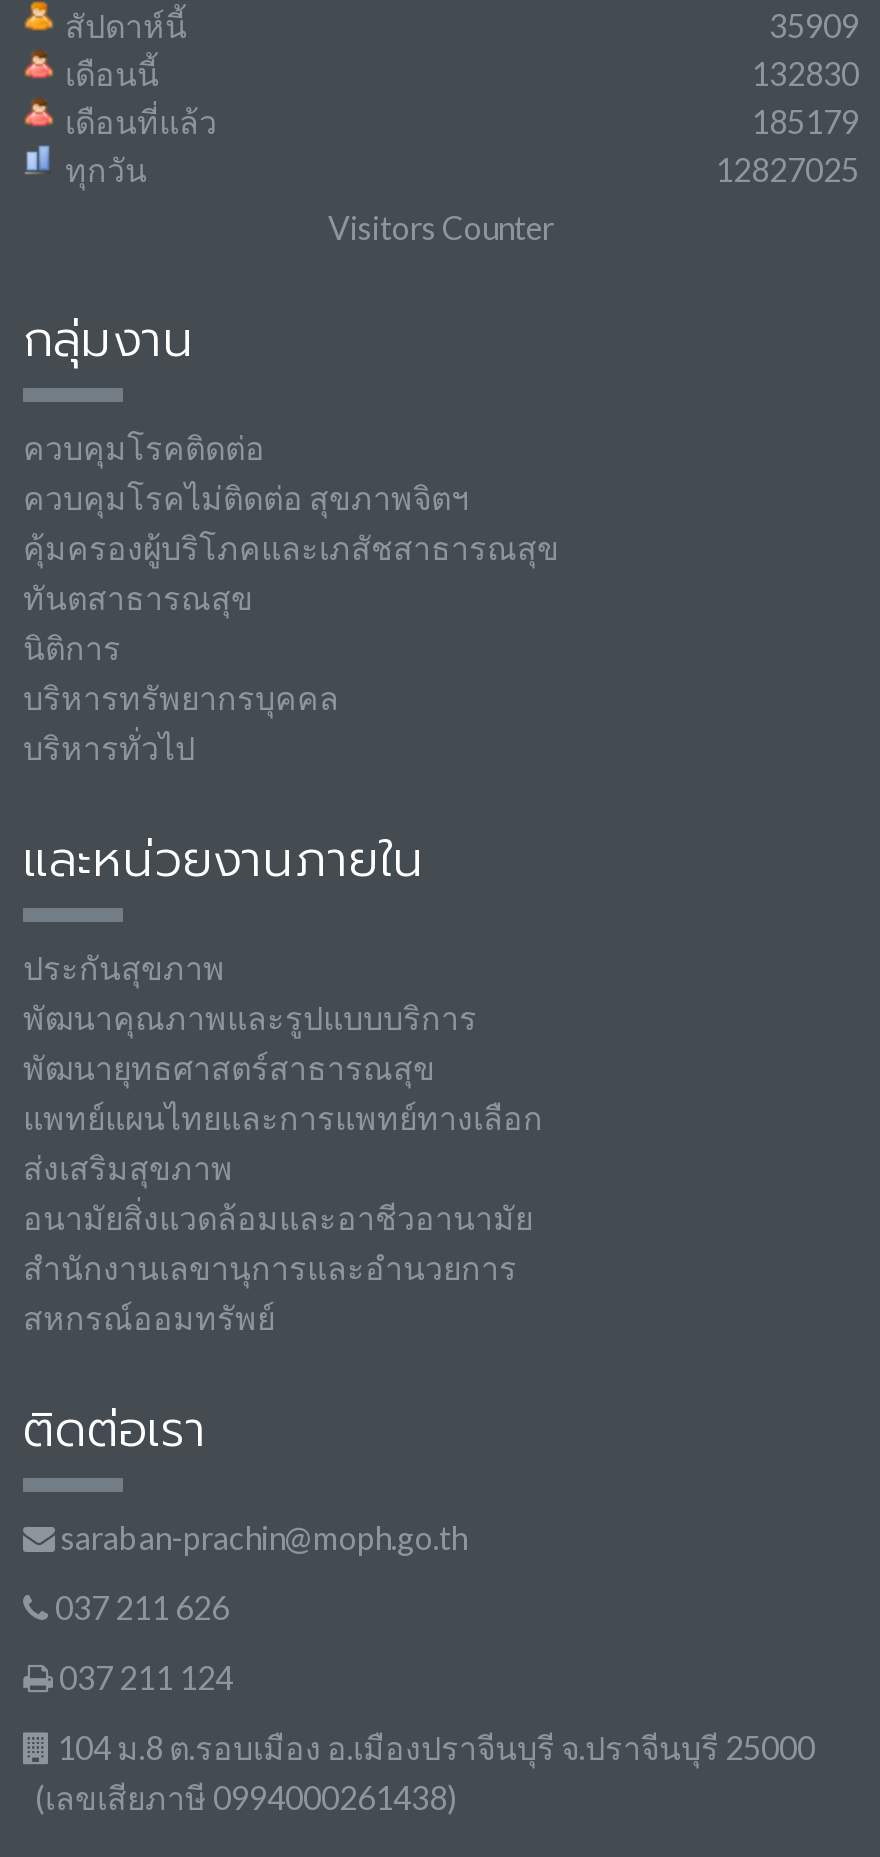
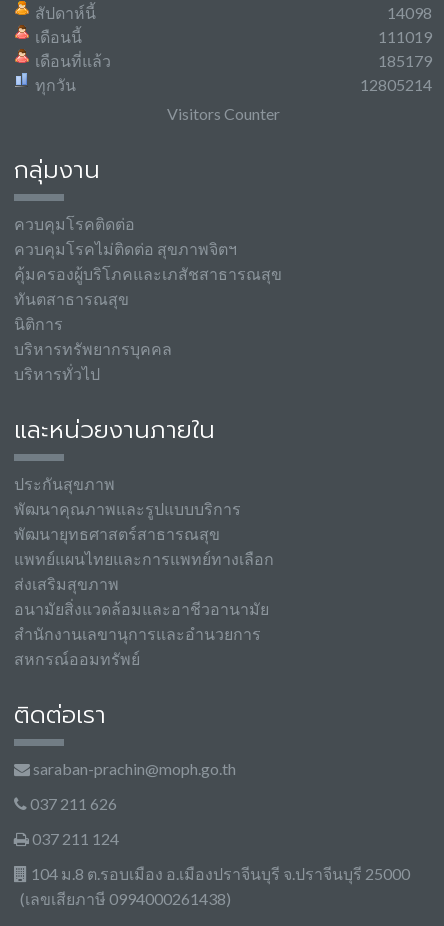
- 35909
+ 14098

- 132830
+ 111019

- 12827025
+ 12805214
